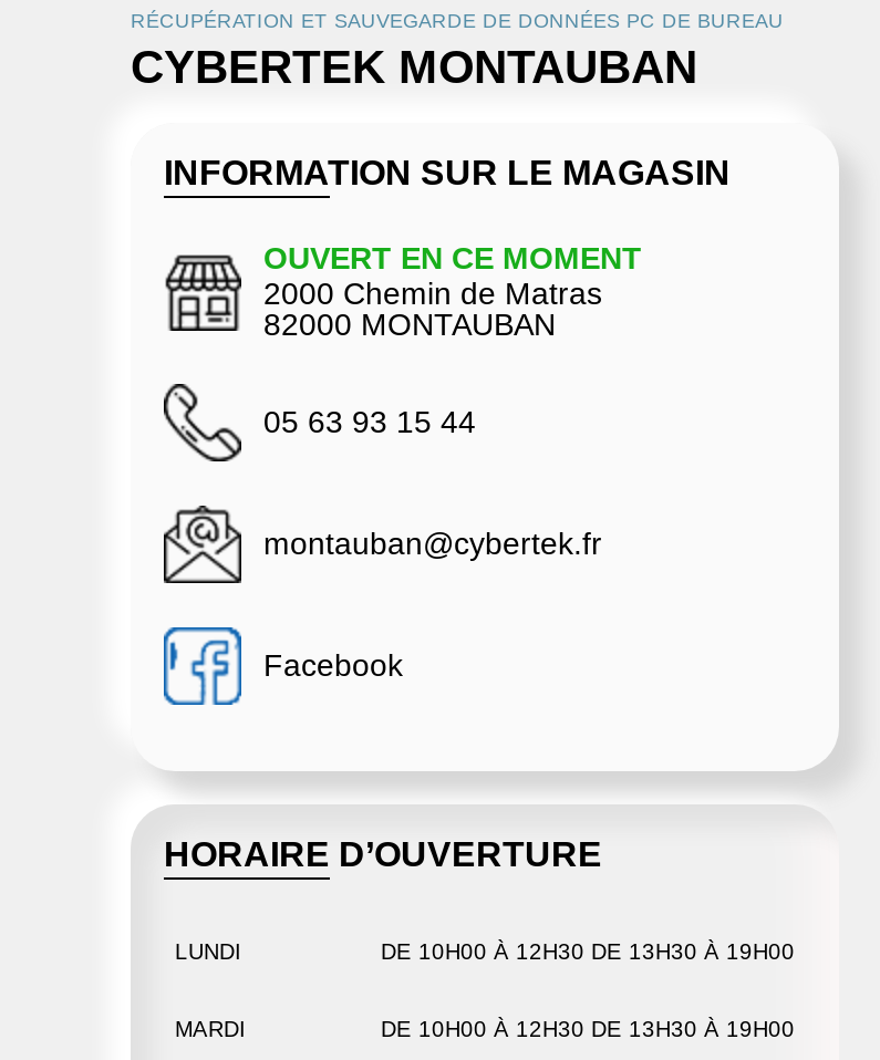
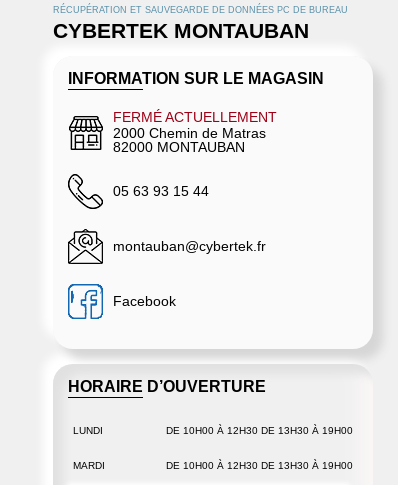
- OUVERT EN CE MOMENT
+ FERMÉ ACTUELLEMENT
